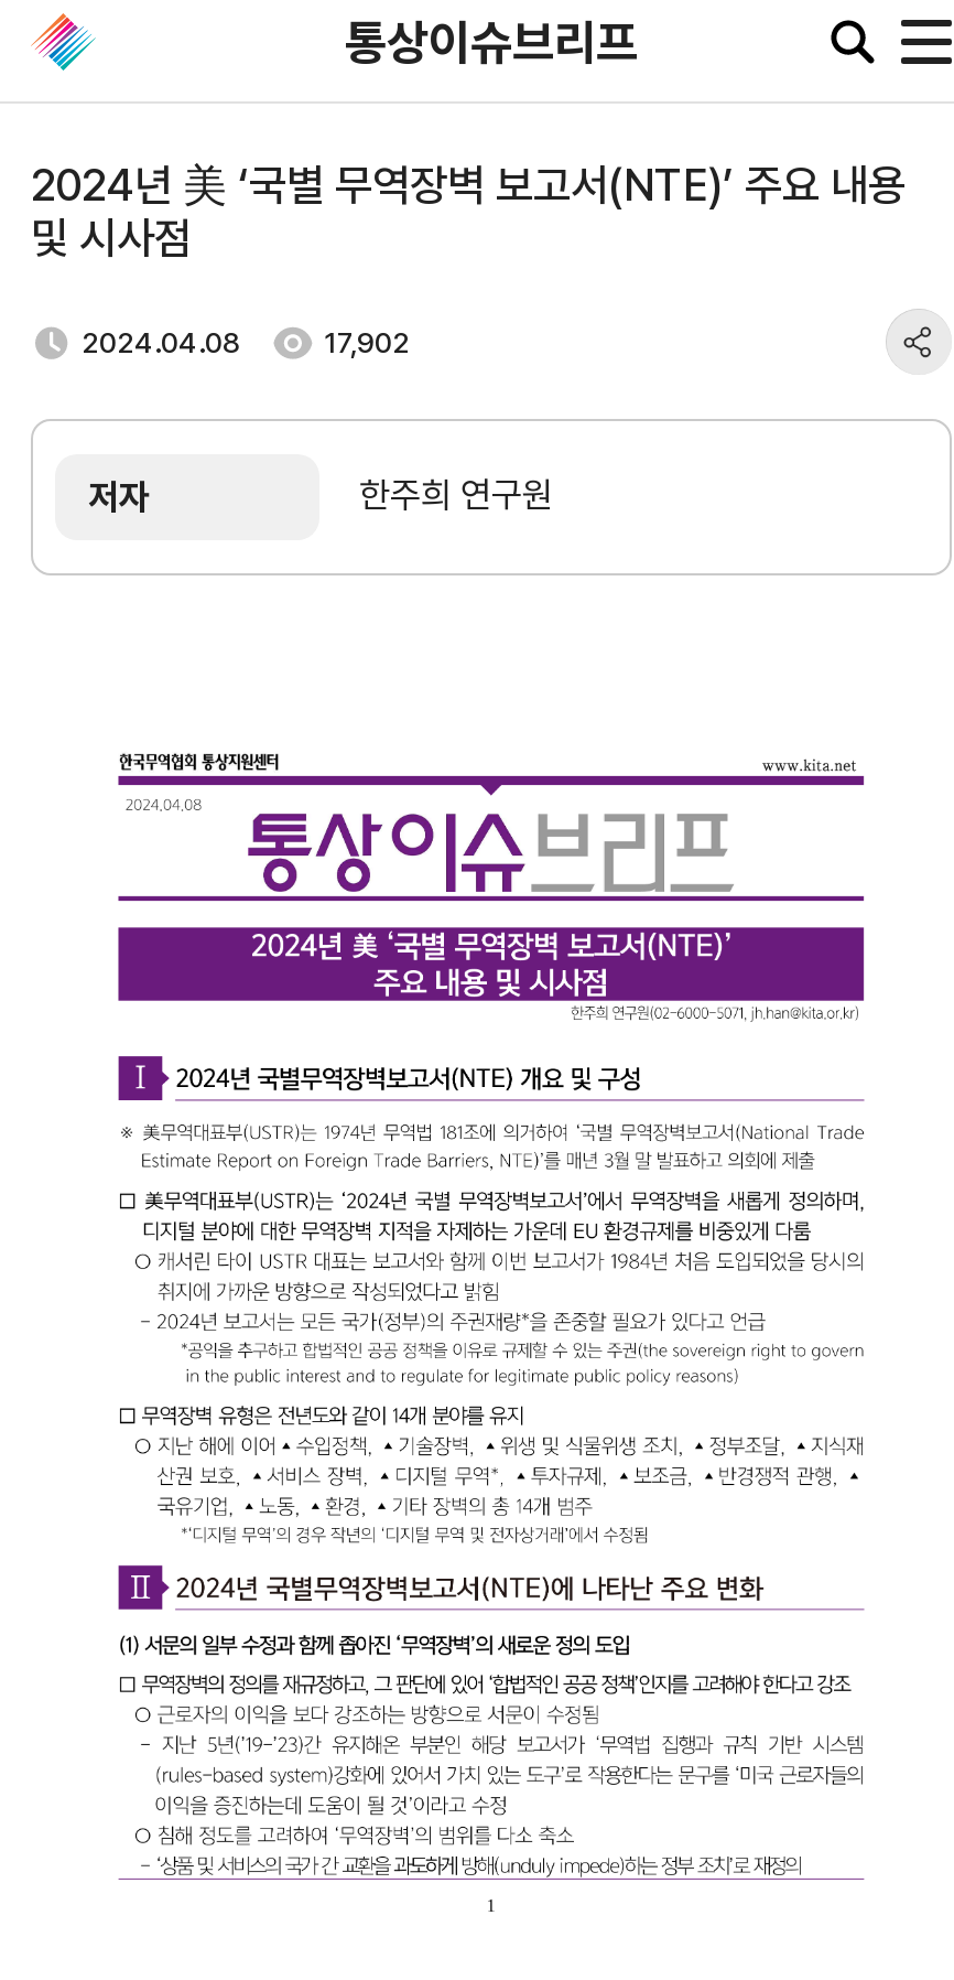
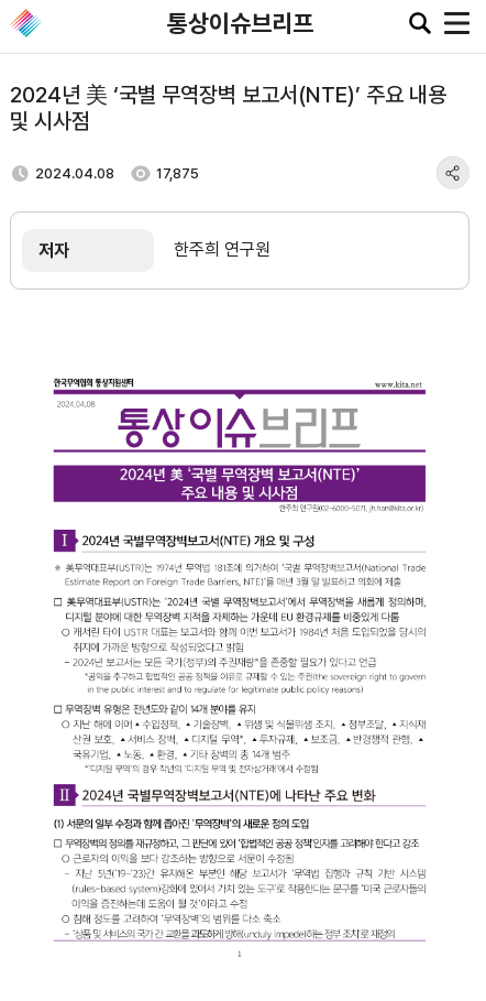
- 17,902
+ 17,875
